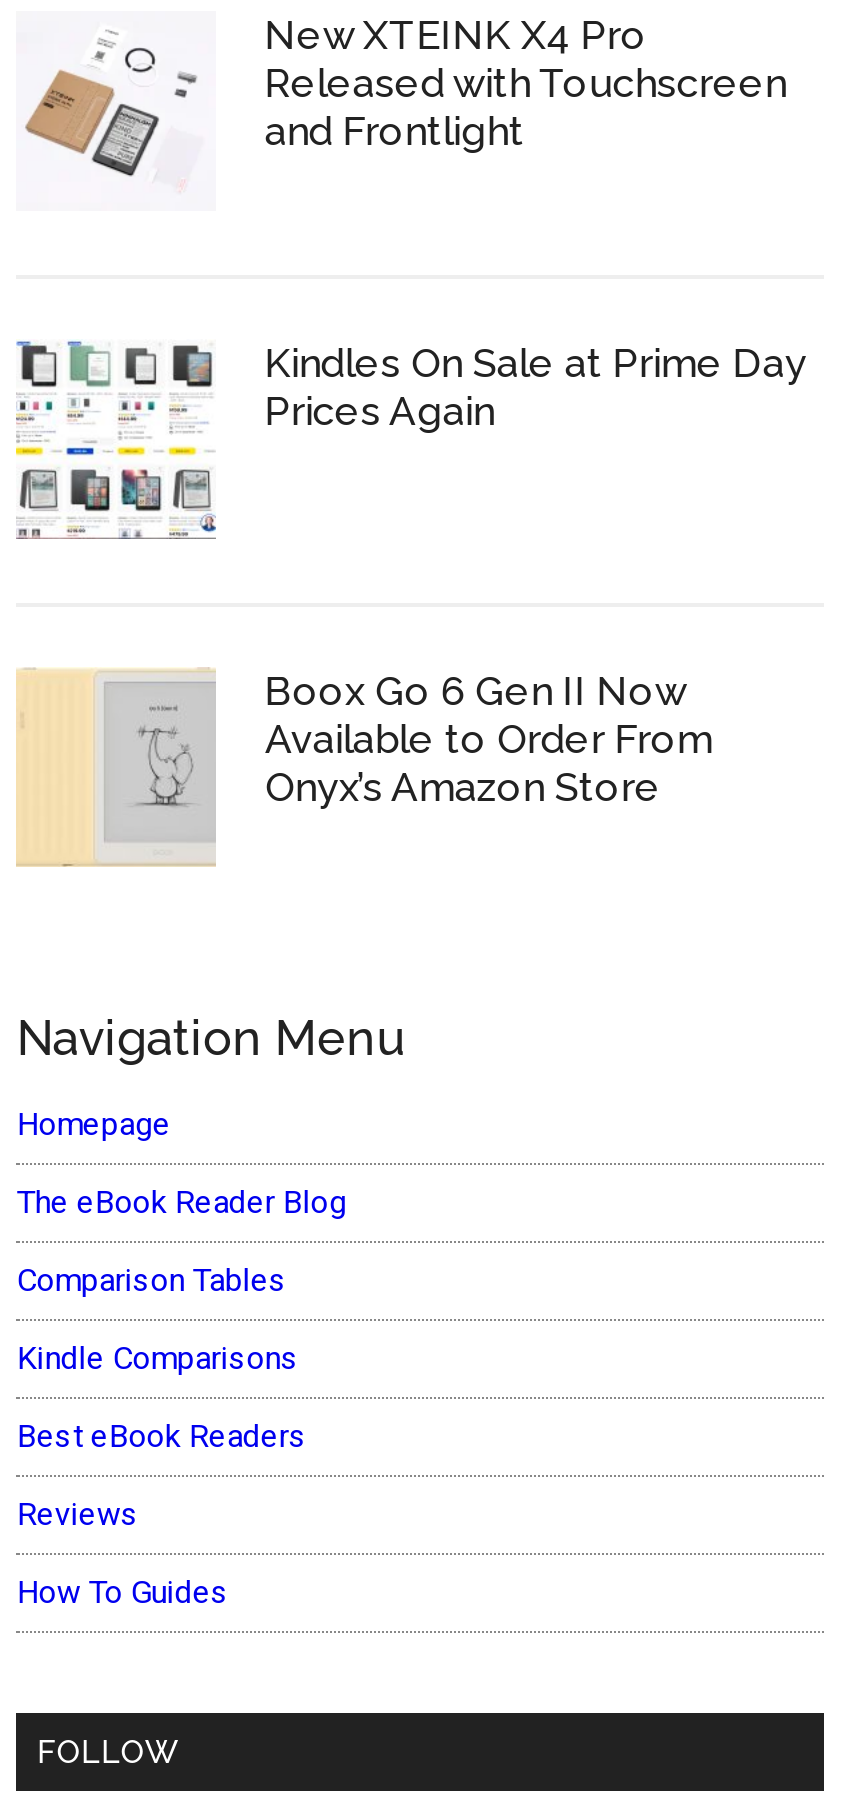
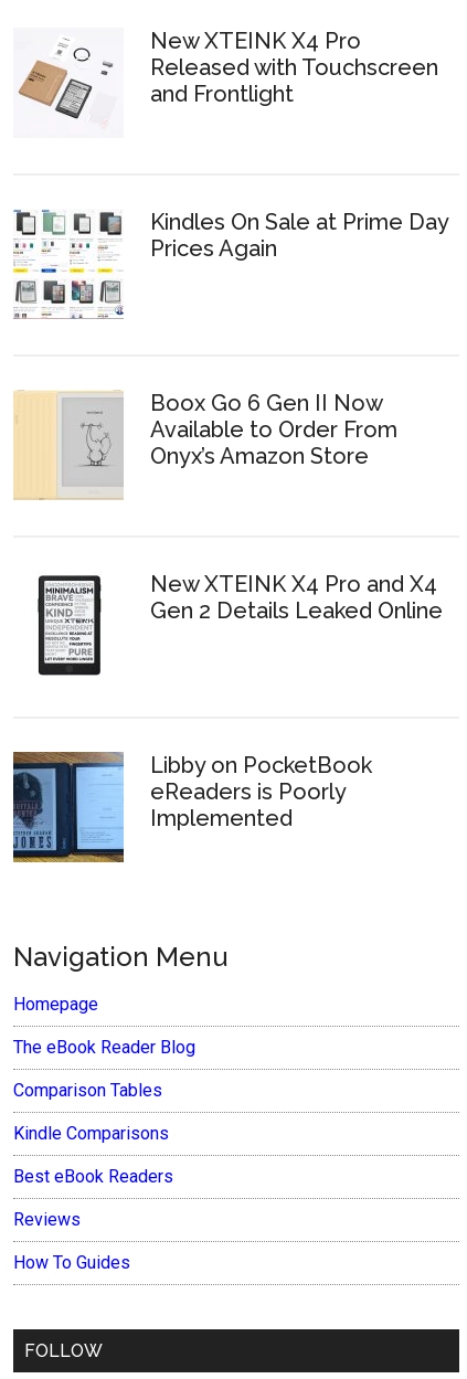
+ [image]
+ Libby on PocketBook
+ eReaders is Poorly
+ Implemented

+ [image]

+ New XTEINK X4 Pro and X4
+ Gen 2 Details Leaked Online
